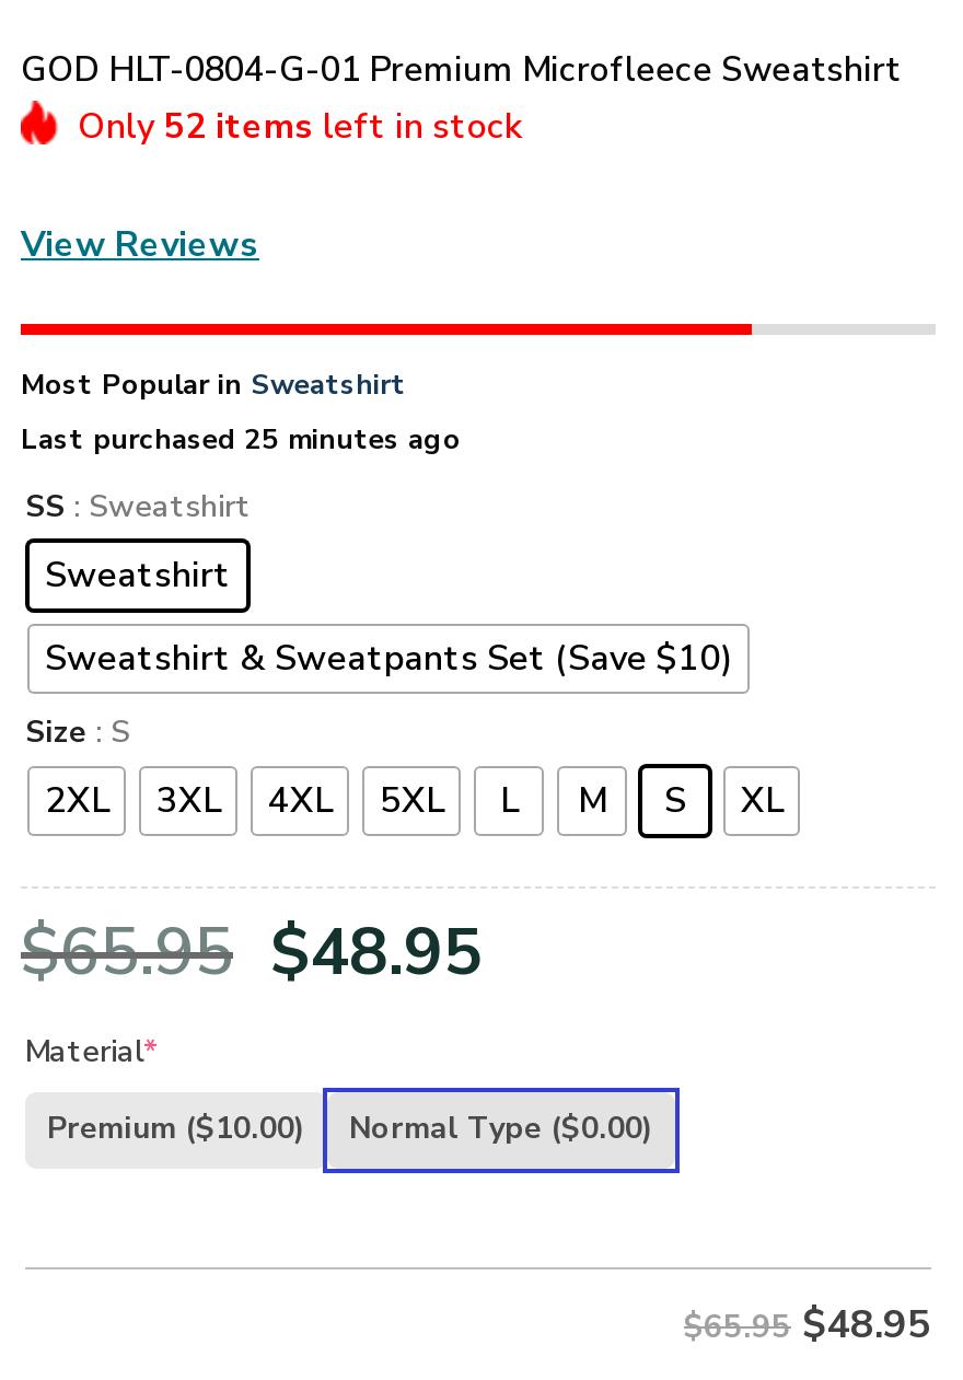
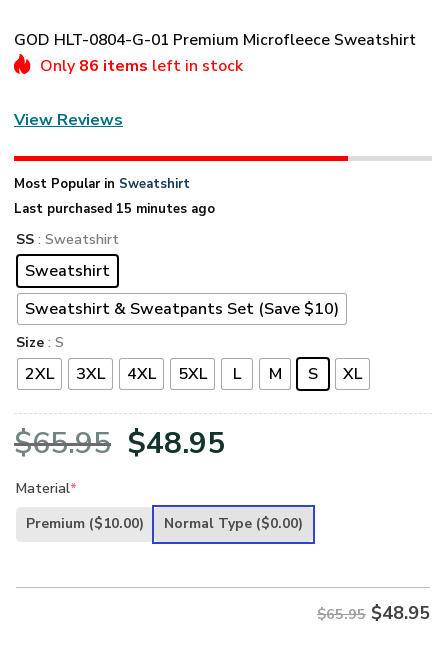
- Only 52 items left in stock
+ Only 86 items left in stock

- Last purchased 25 minutes ago
+ Last purchased 15 minutes ago
